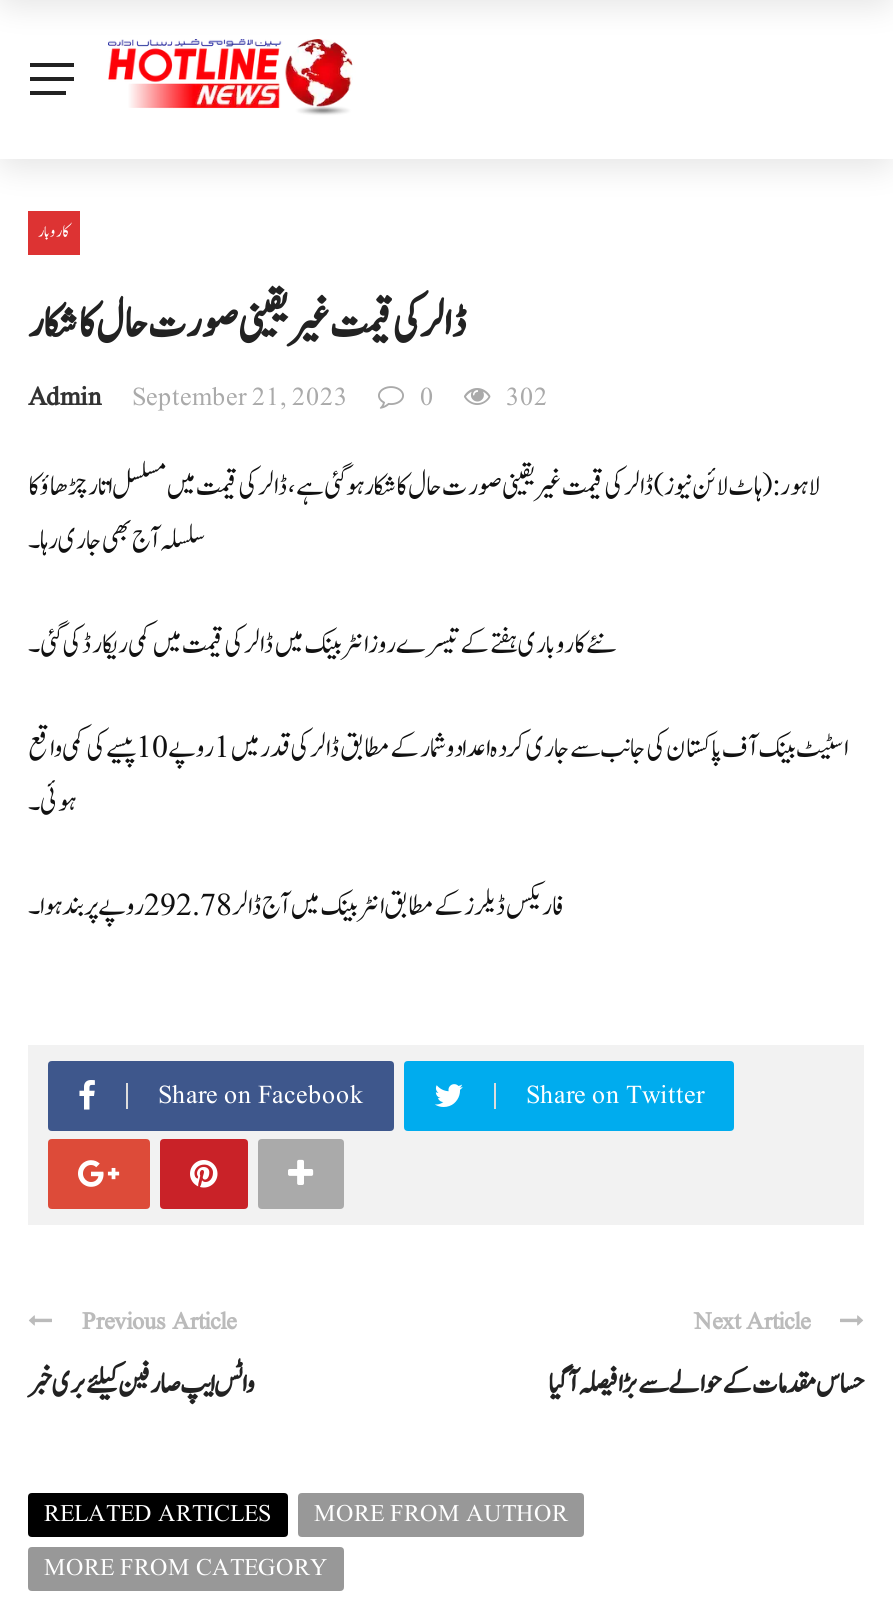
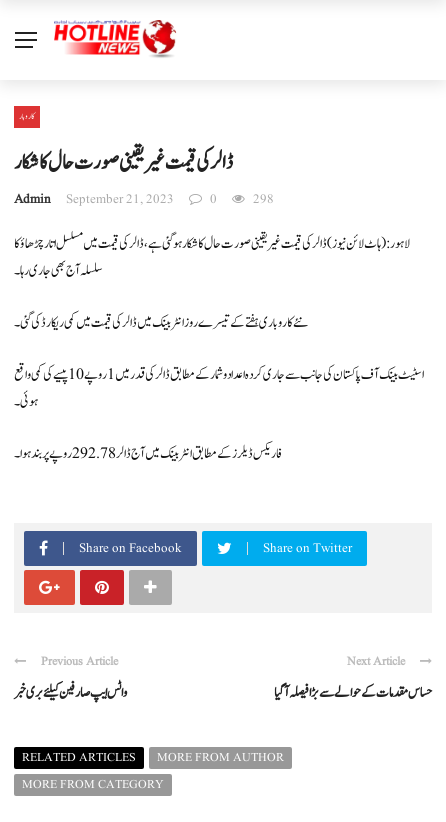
- Admin September 21, 2023 0 302
+ Admin September 21, 2023 0 298
